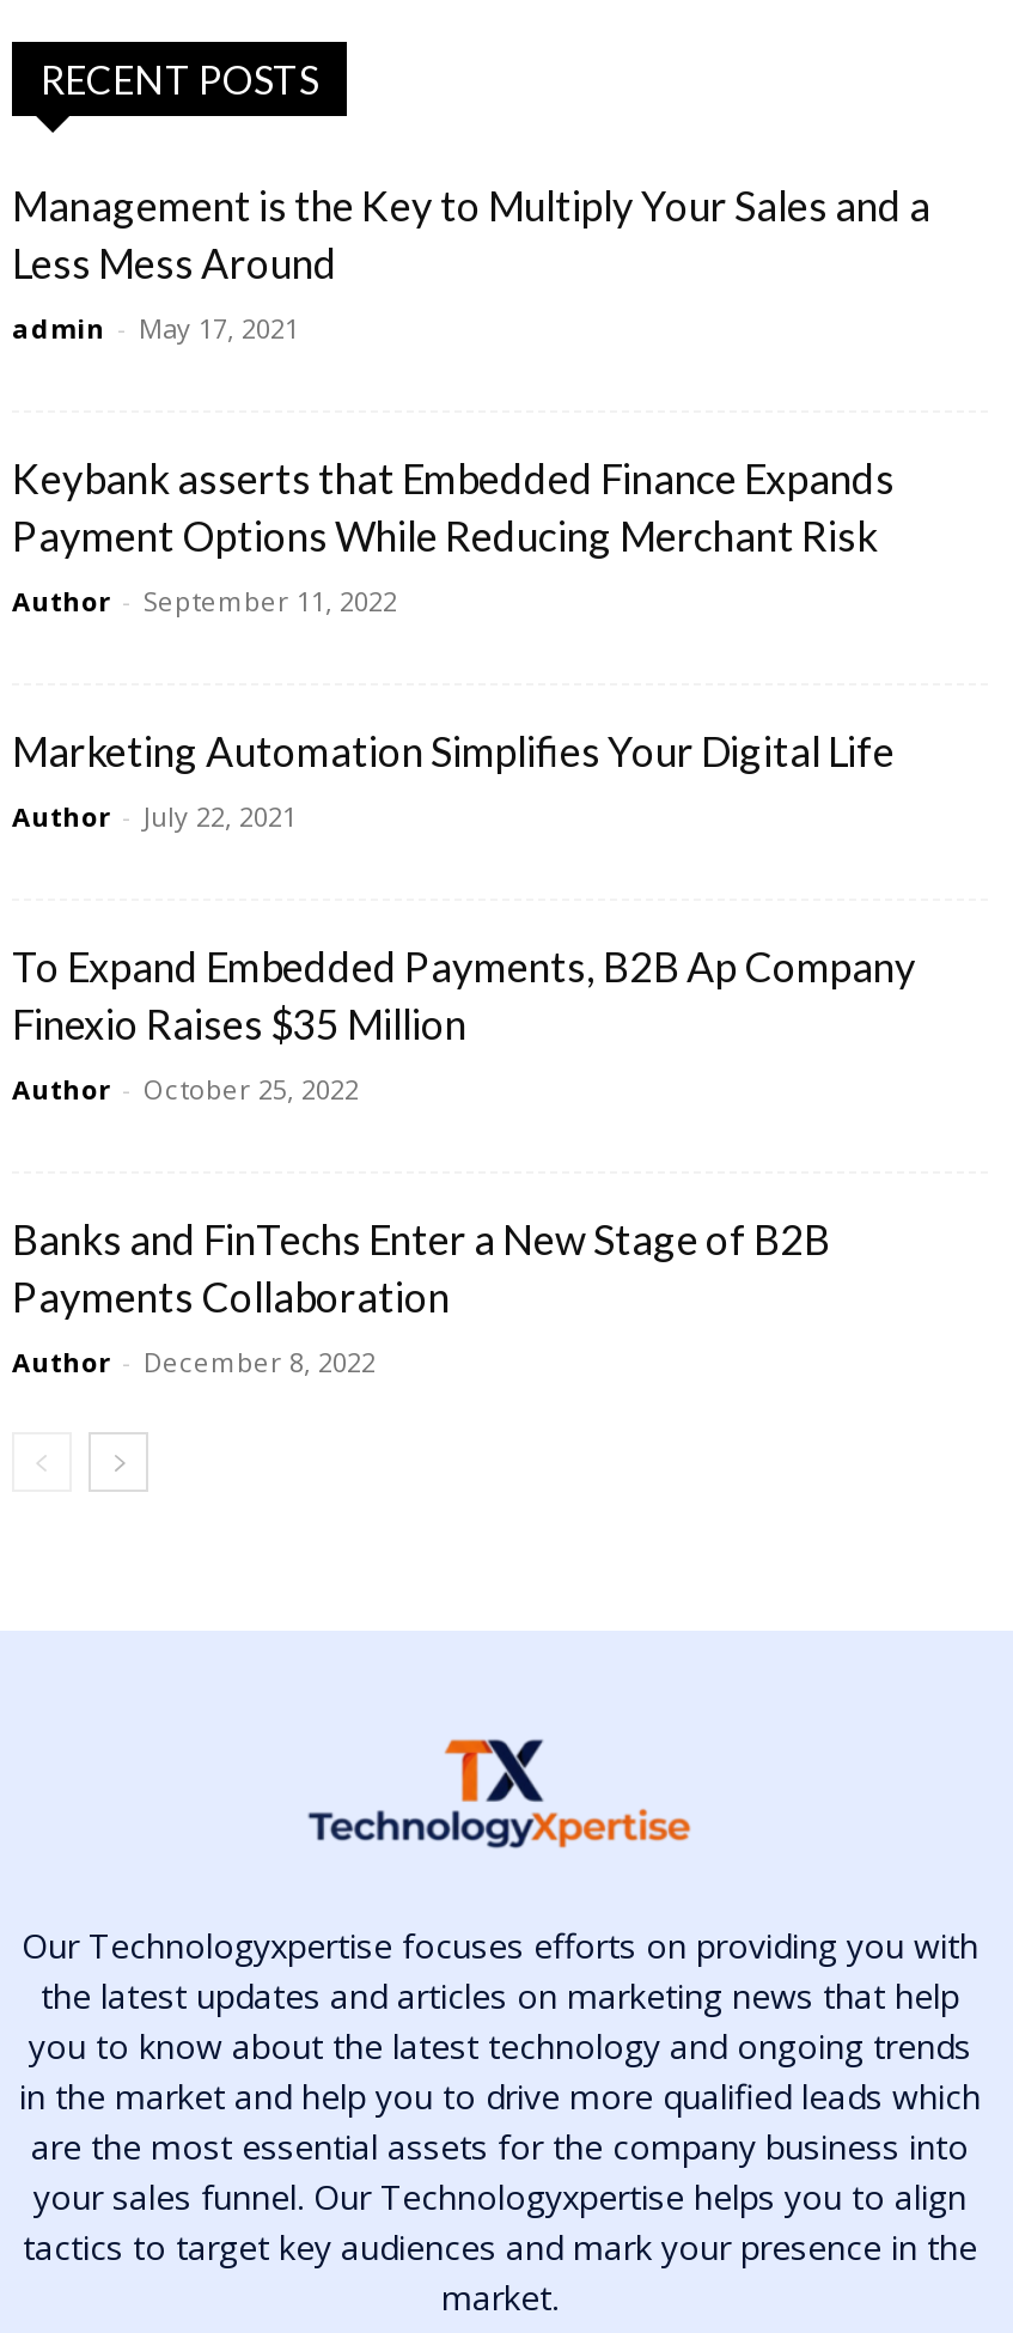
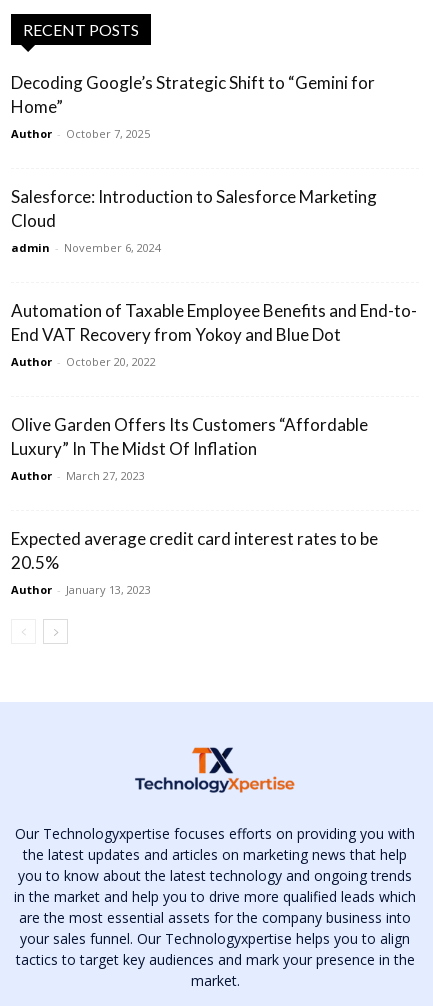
- Management is the Key to Multiply Your Sales and a
- Less Mess Around
- admin - May 17, 2021
+ Decoding Google’s Strategic Shift to “Gemini for
+ Home”
+ Author - October 7, 2025

- Keybank asserts that Embedded Finance Expands
- Payment Options While Reducing Merchant Risk
- Author - September 11, 2022
+ Salesforce: Introduction to Salesforce Marketing
+ Cloud
+ admin - November 6, 2024

- Marketing Automation Simplifies Your Digital Life
- Author - July 22, 2021
+ Automation of Taxable Employee Benefits and End-to-
+ End VAT Recovery from Yokoy and Blue Dot
+ Author - October 20, 2022

- To Expand Embedded Payments, B2B Ap Company
- Finexio Raises $35 Million
- Author - October 25, 2022
+ Olive Garden Offers Its Customers “Affordable
+ Luxury” In The Midst Of Inflation
+ Author - March 27, 2023

- Banks and FinTechs Enter a New Stage of B2B
- Payments Collaboration
- Author - December 8, 2022
+ Expected average credit card interest rates to be
+ 20.5%
+ Author - January 13, 2023
